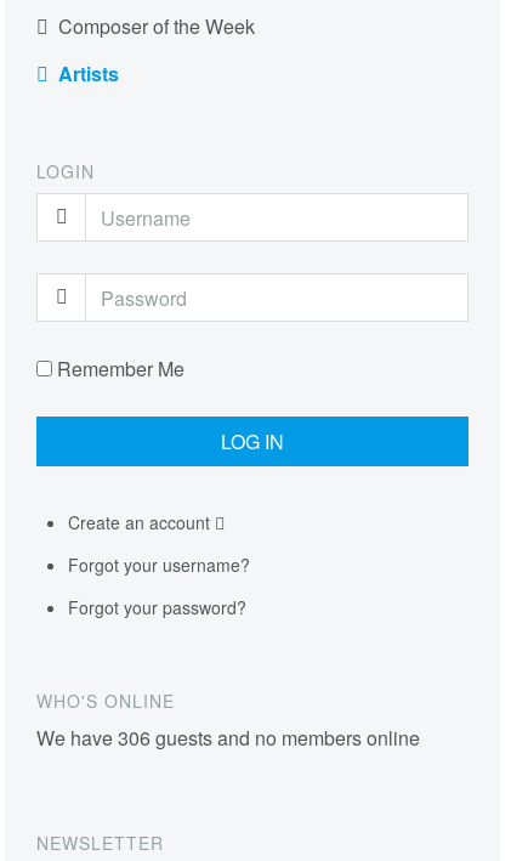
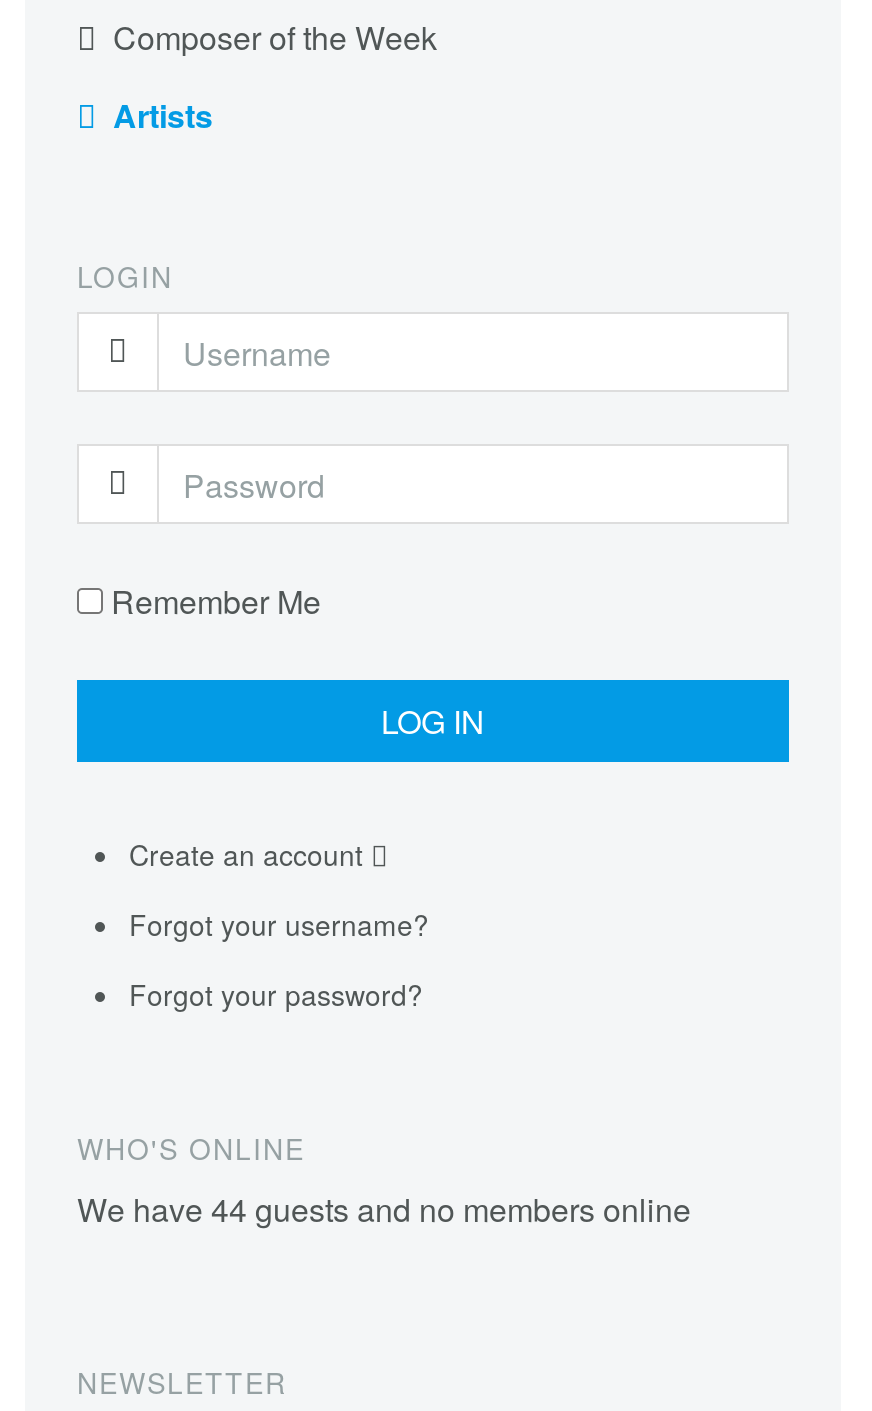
- We have 306 guests and no members online
+ We have 44 guests and no members online
